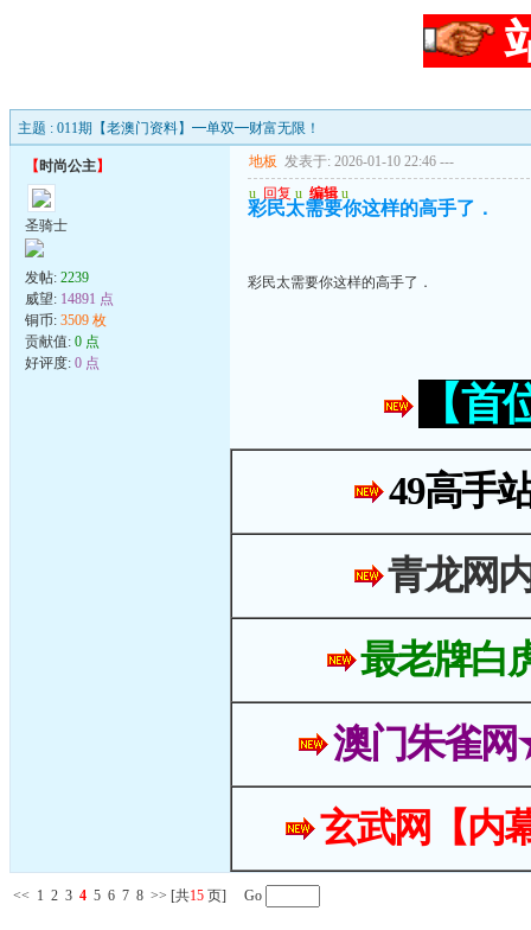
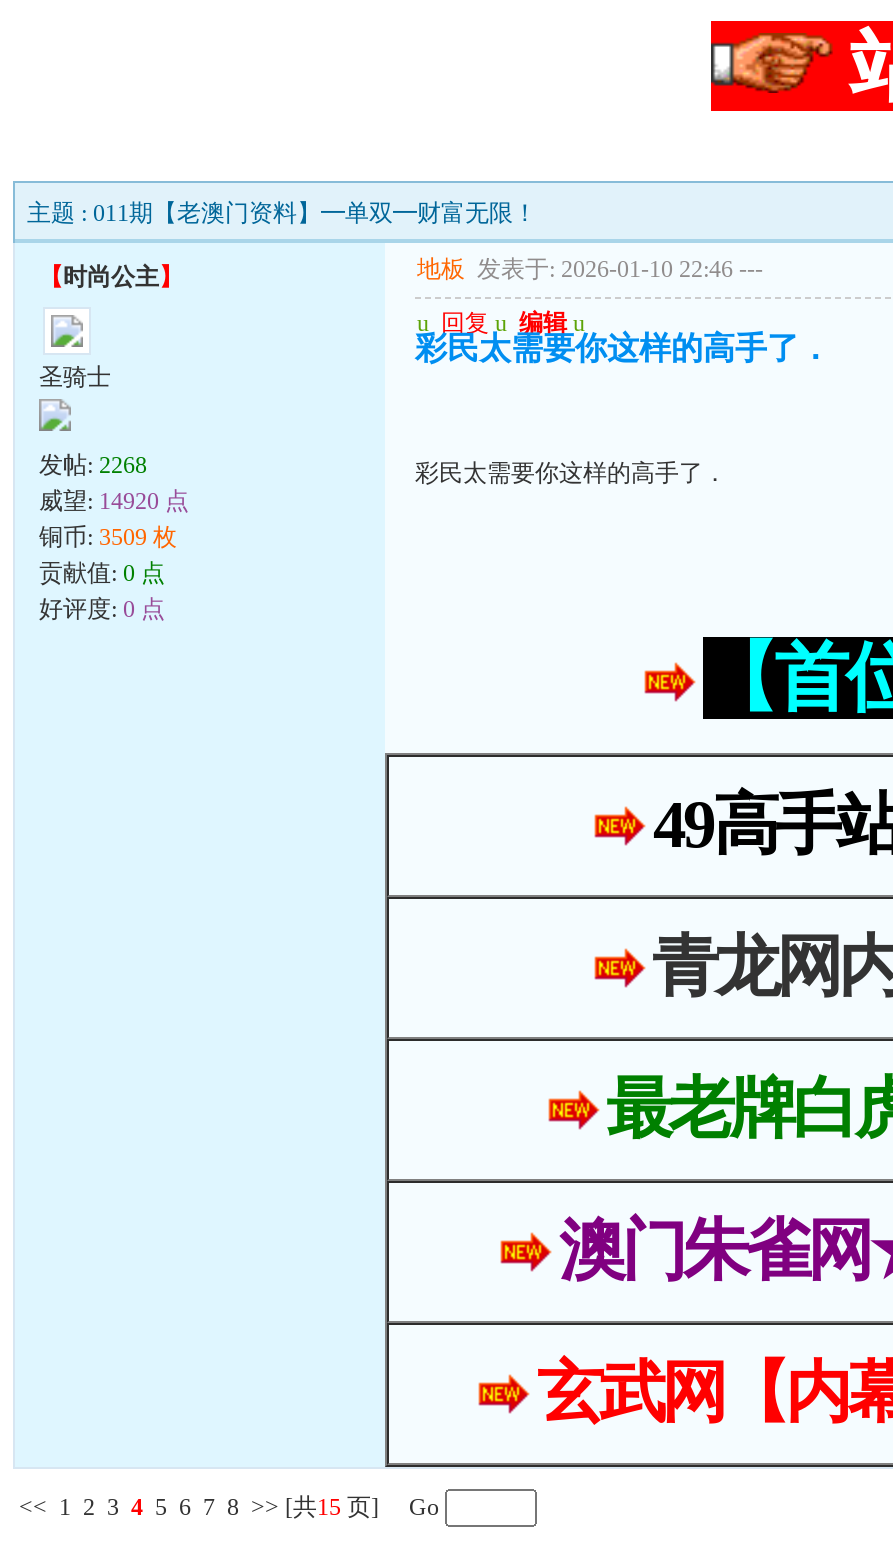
- 发帖: 2239
+ 发帖: 2268

- 威望: 14891 点
+ 威望: 14920 点
